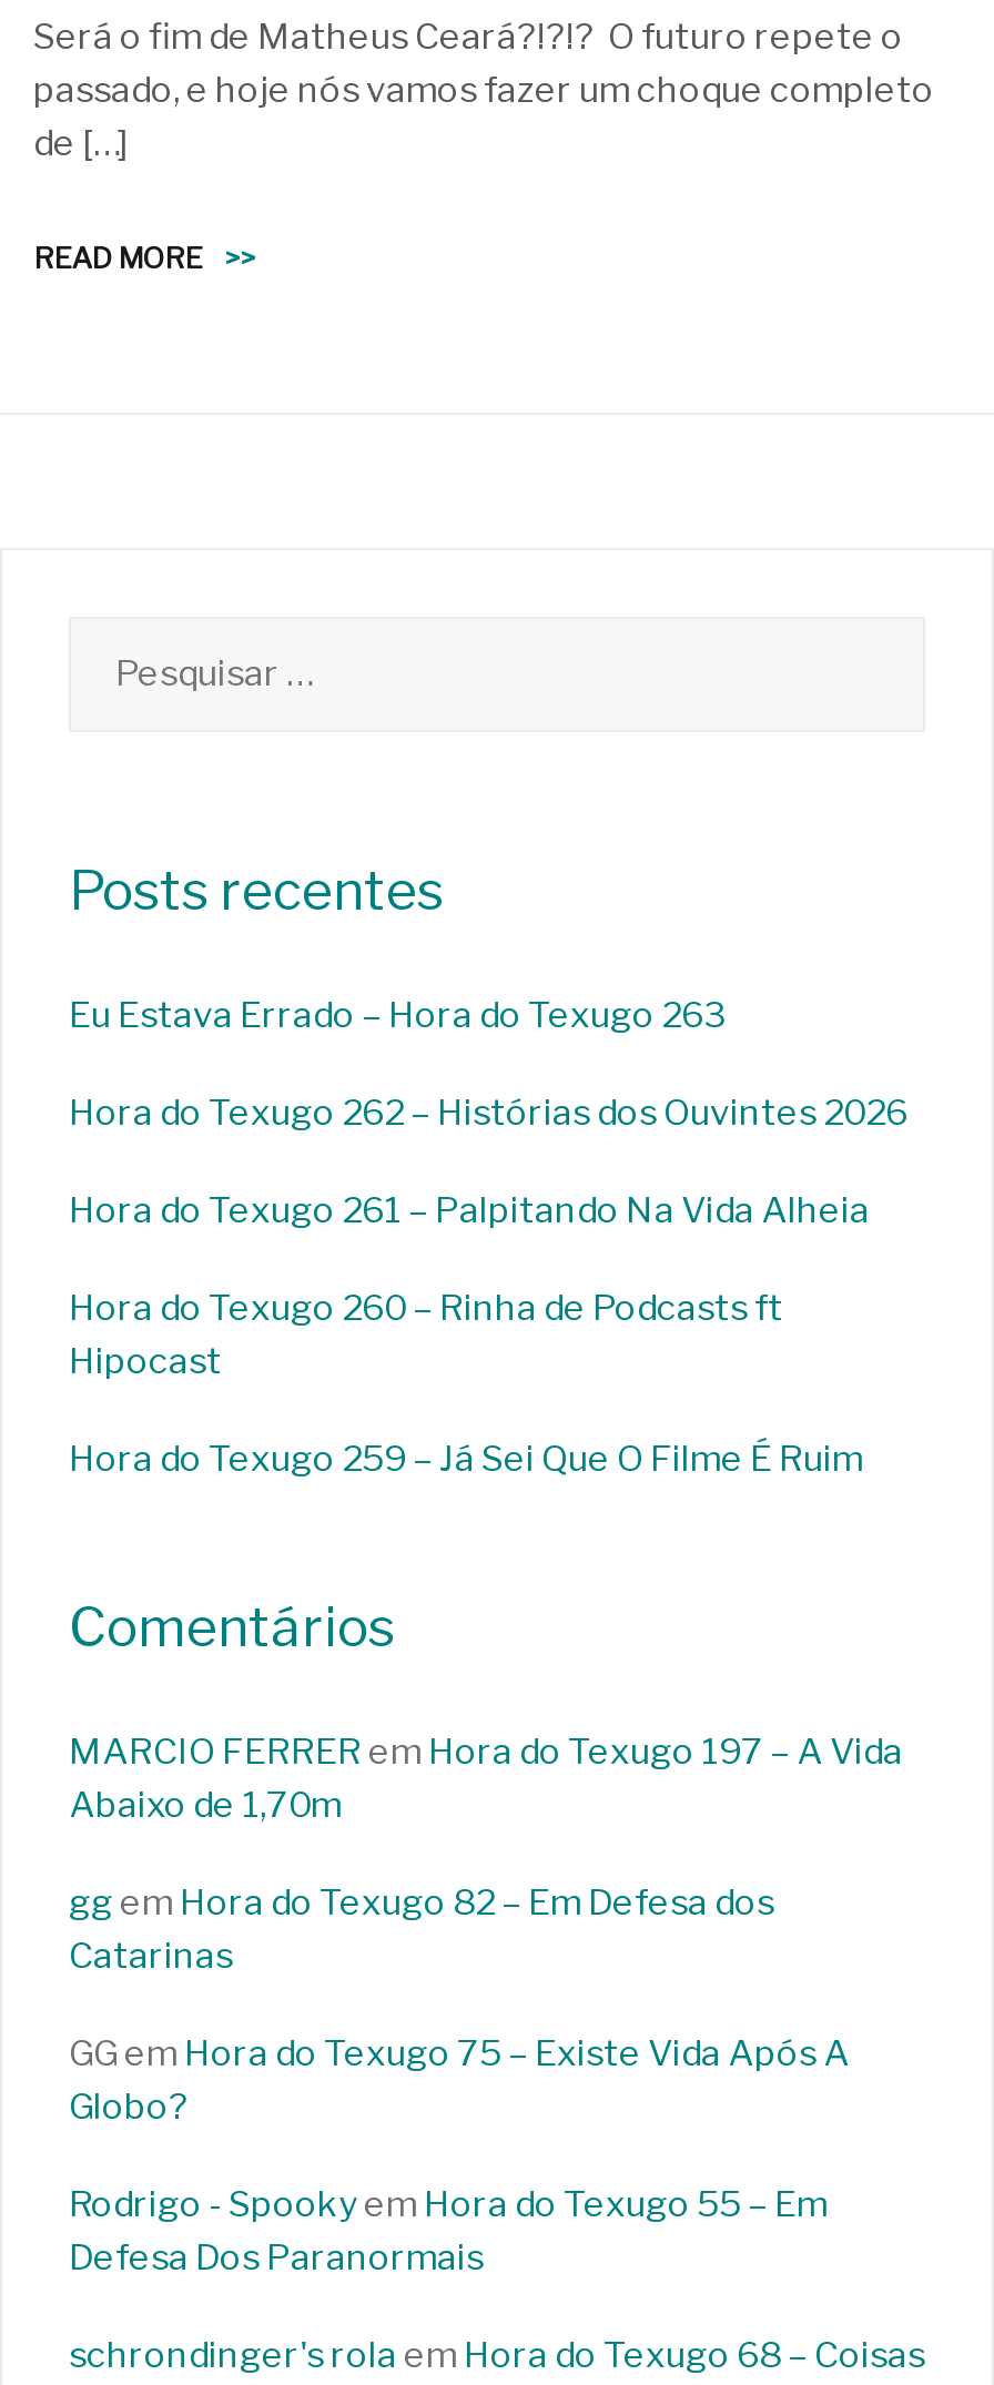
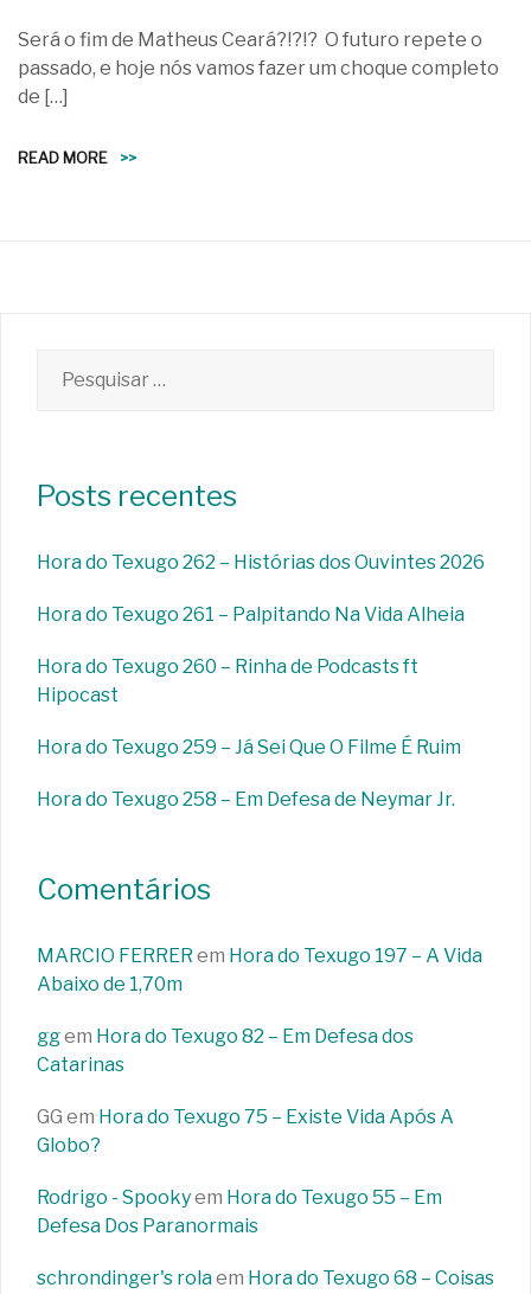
- Eu Estava Errado – Hora do Texugo 263

moved up: Hora do Texugo 262 – Histórias dos Ouvintes 2026 | Hora do Texugo 261 – Palpitando Na Vida Alheia | Hora do Texugo 260 – Rinha de Podcasts ft | Hipocast | Hora do Texugo 259 – Já Sei Que O Filme É Ruim

+ Hora do Texugo 258 – Em Defesa de Neymar Jr.
